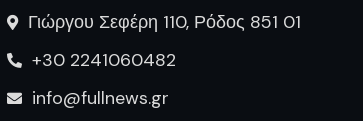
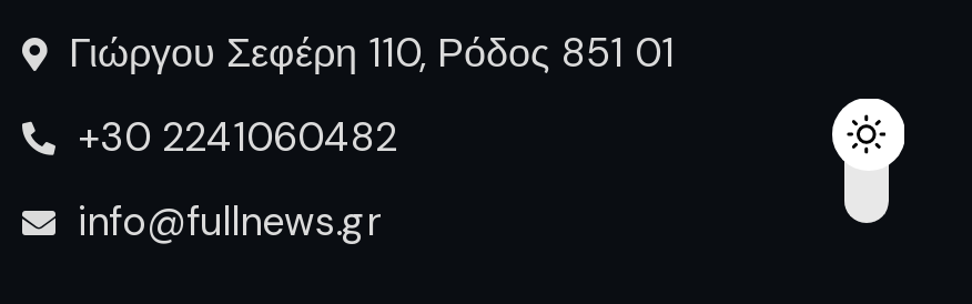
+ [image]
